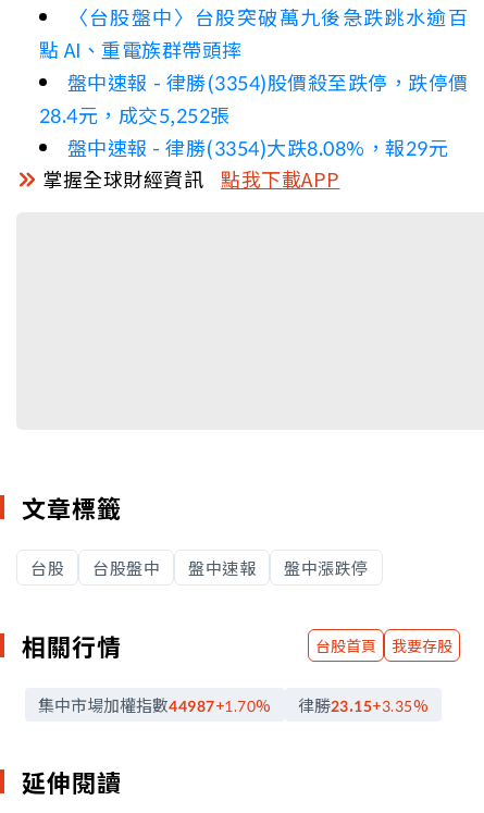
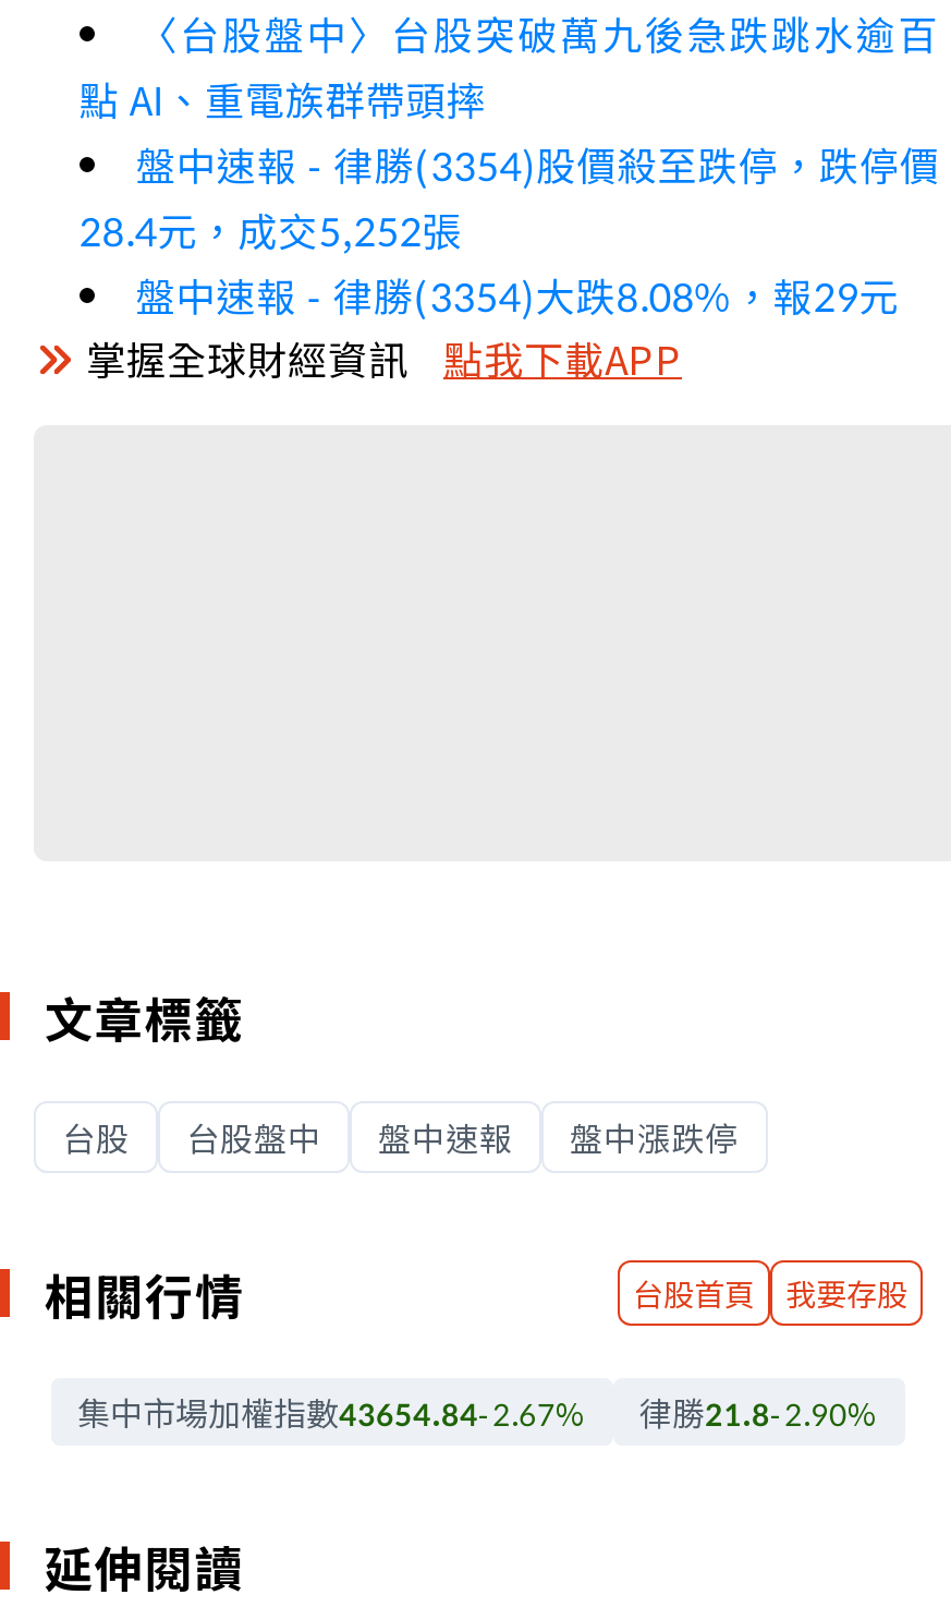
- 集中市場加權指數44987+1.70%
+ 集中市場加權指數43654.84-2.67%

- 律勝23.15+3.35%
+ 律勝21.8-2.90%
